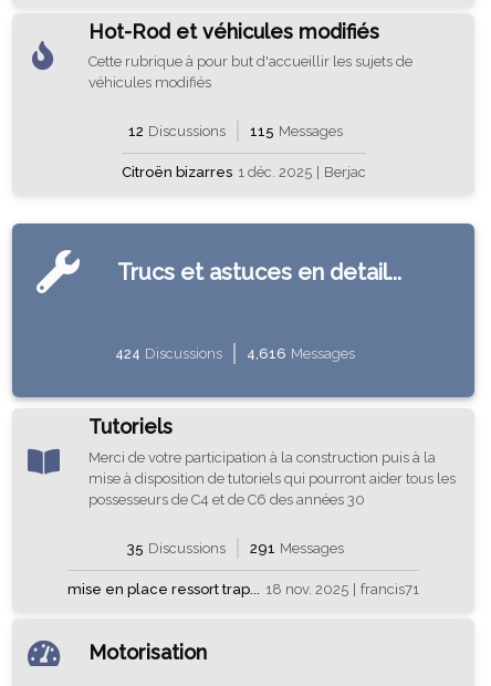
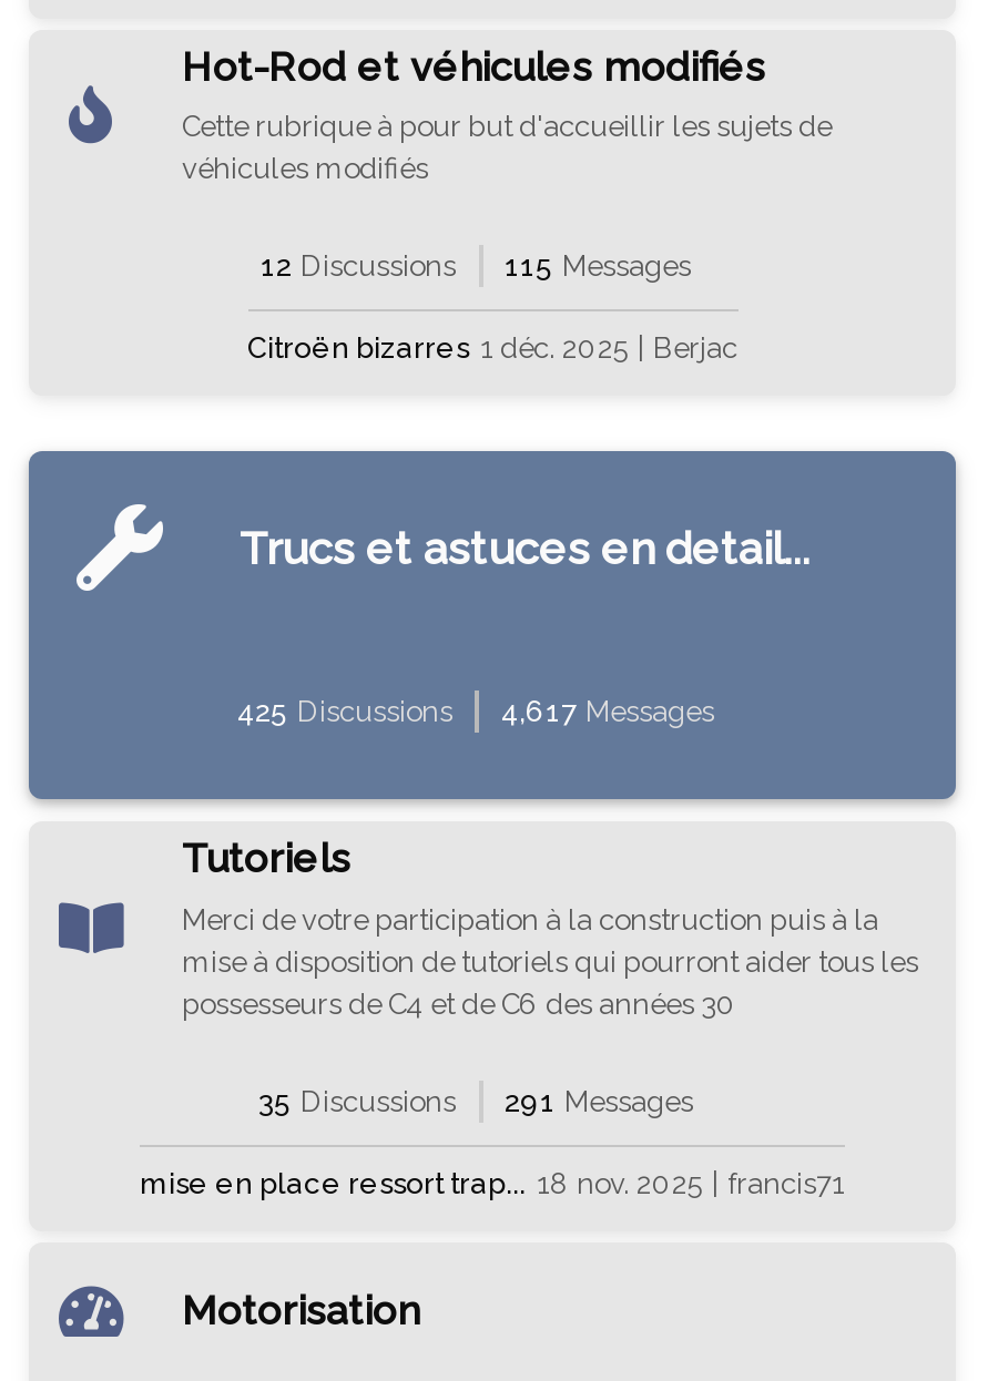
- 424 Discussions
+ 425 Discussions

- 4,616 Messages
+ 4,617 Messages
